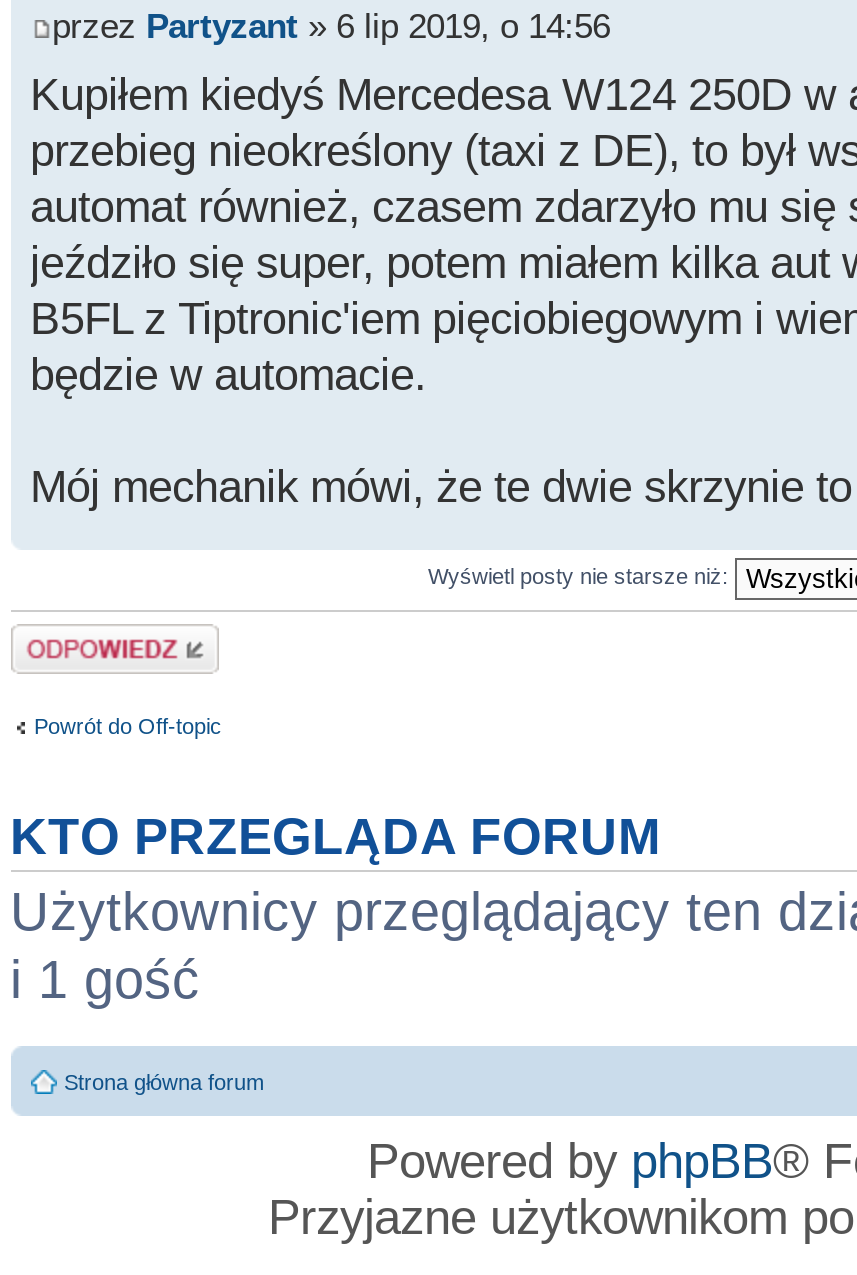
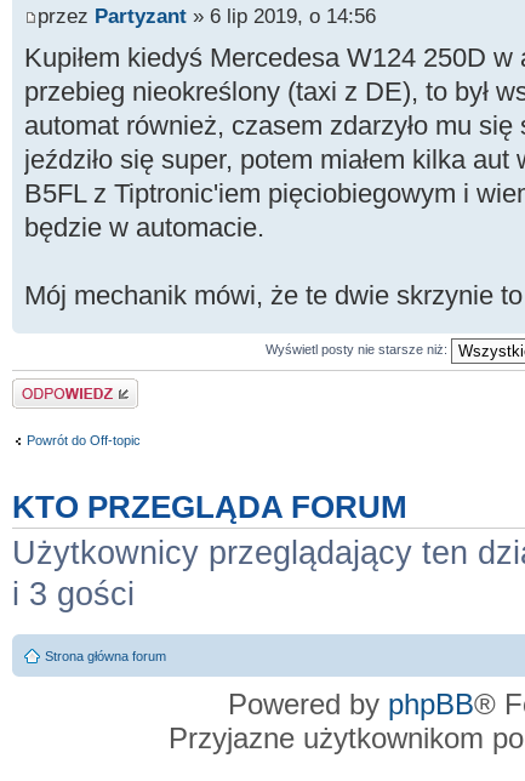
- i 1 gość
+ i 3 gości
